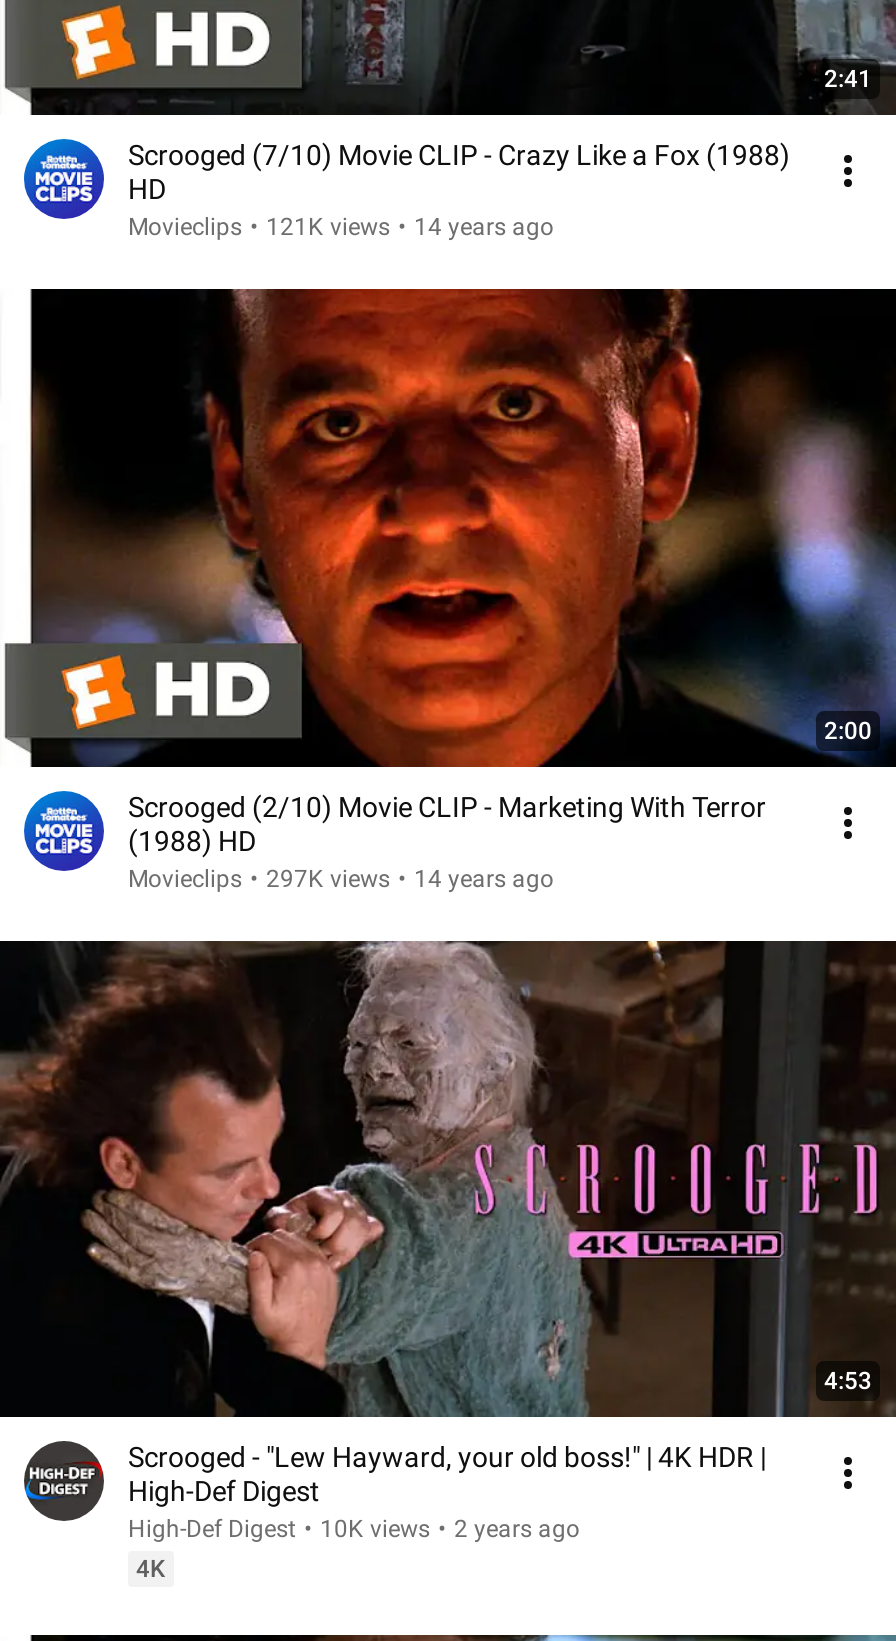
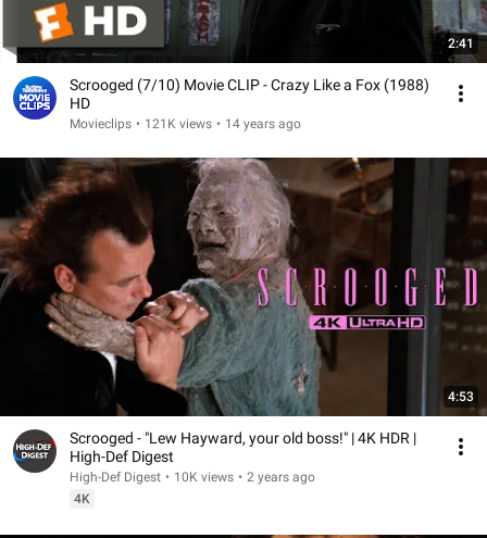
- [image]
- 2:00
- Scrooged (2/10) Movie CLIP - Marketing With Terror
- (1988) HD
- Movieclips • 297K views • 14 years ago
